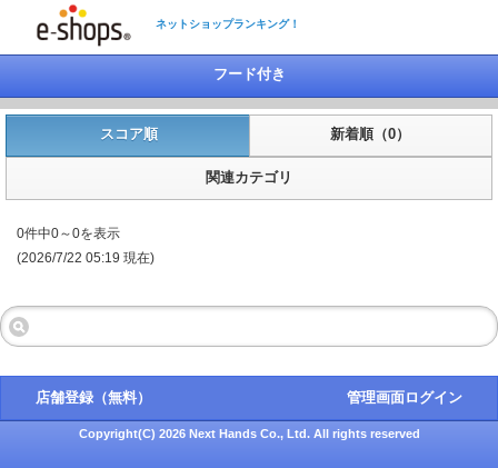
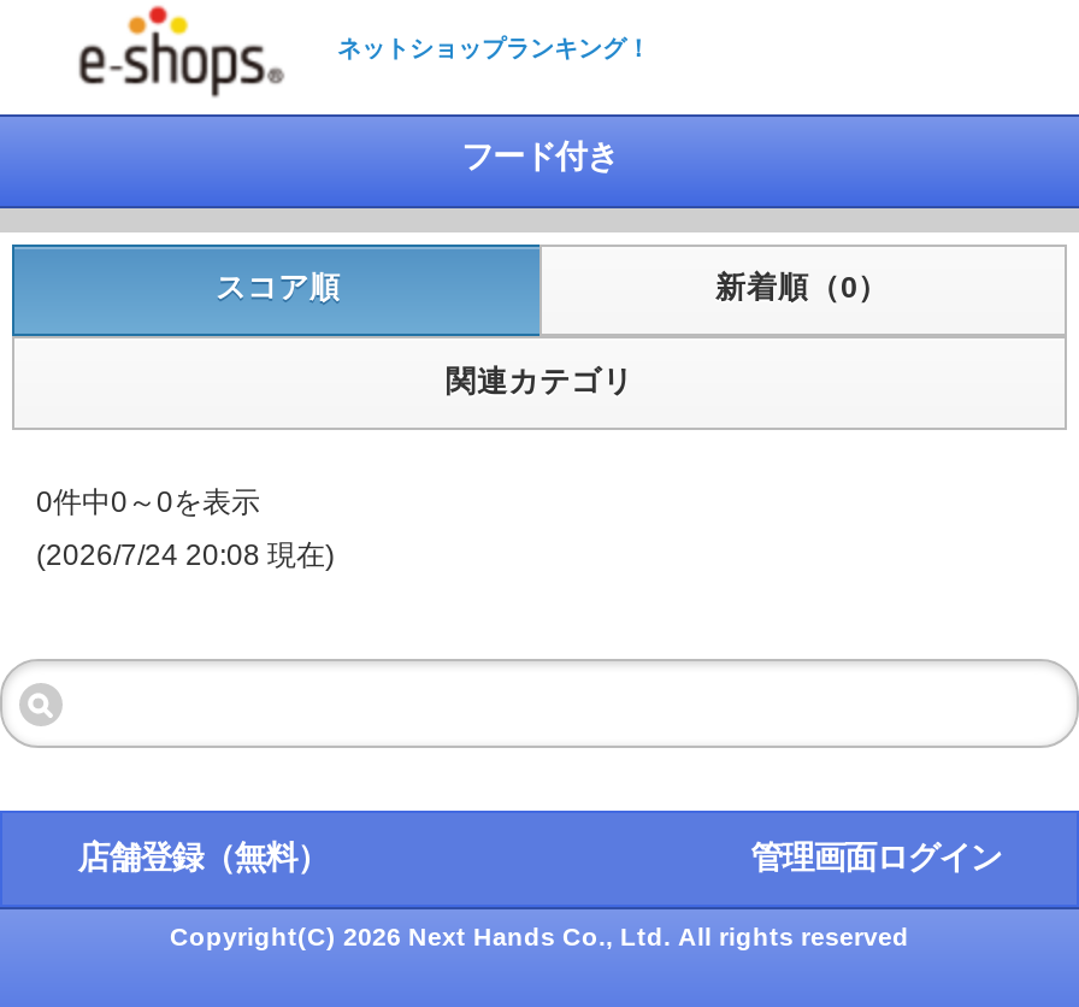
- (2026/7/22 05:19 現在)
+ (2026/7/24 20:08 現在)
